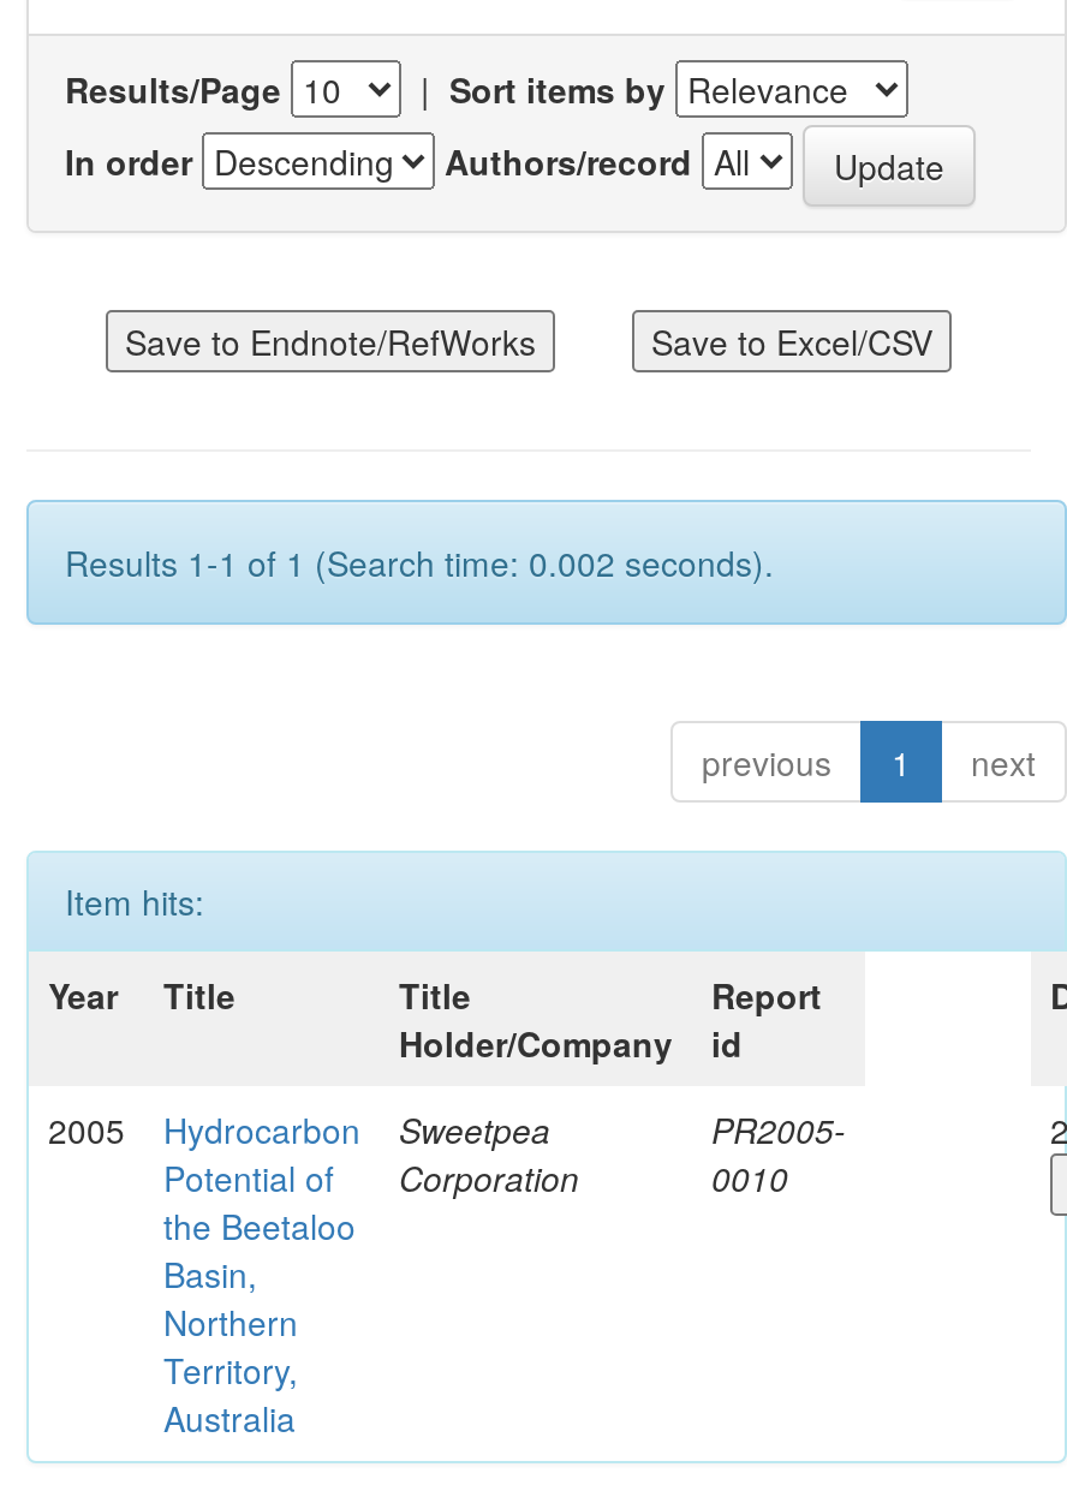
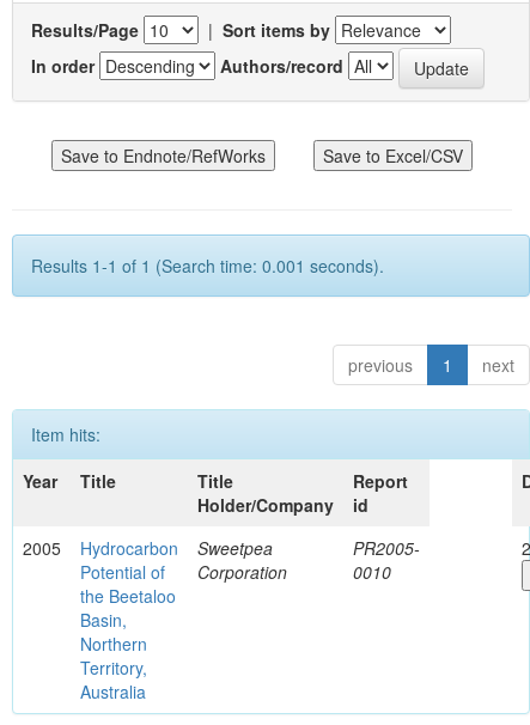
- Results 1-1 of 1 (Search time: 0.002 seconds).
+ Results 1-1 of 1 (Search time: 0.001 seconds).
